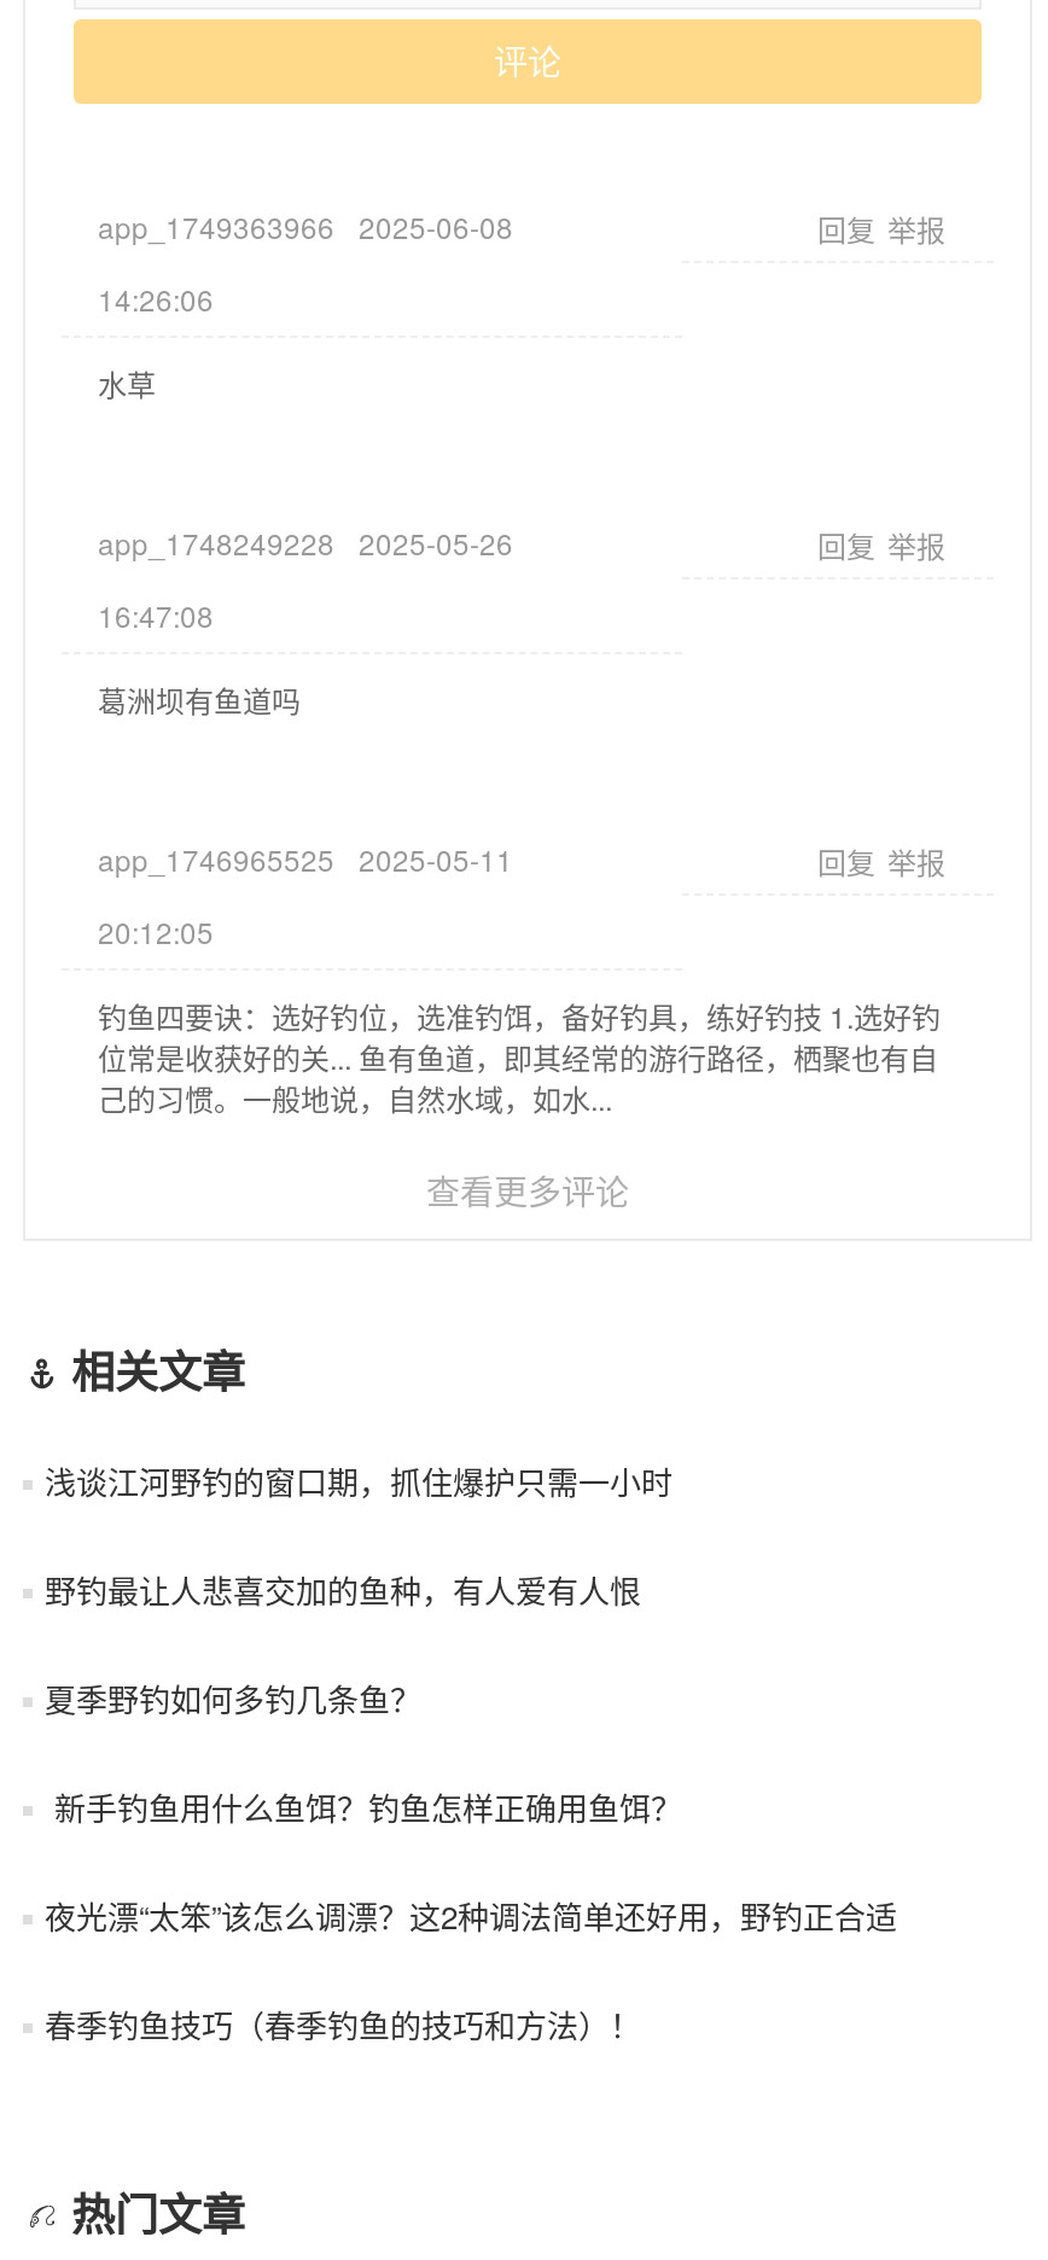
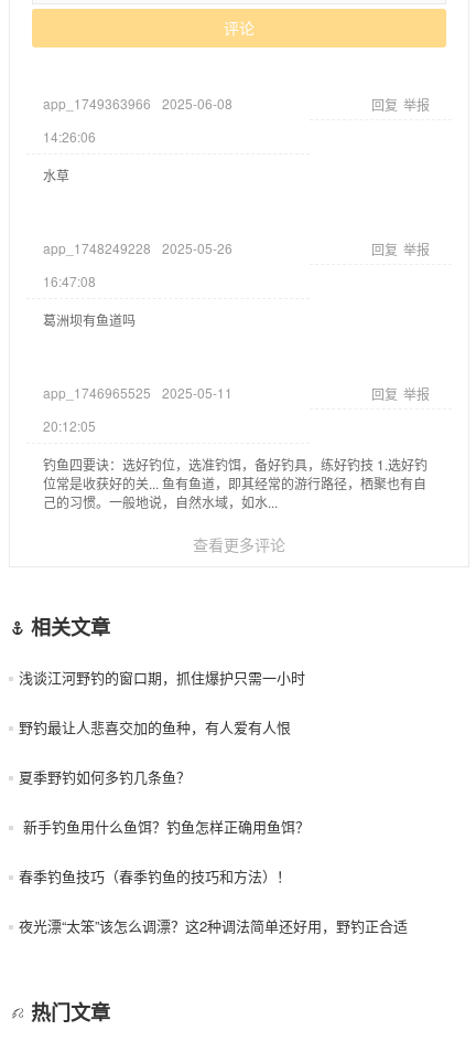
moved down: 夜光漂“太笨”该怎么调漂？这2种调法简单还好用，野钓正合适

moved up: 春季钓鱼技巧（春季钓鱼的技巧和方法）！
